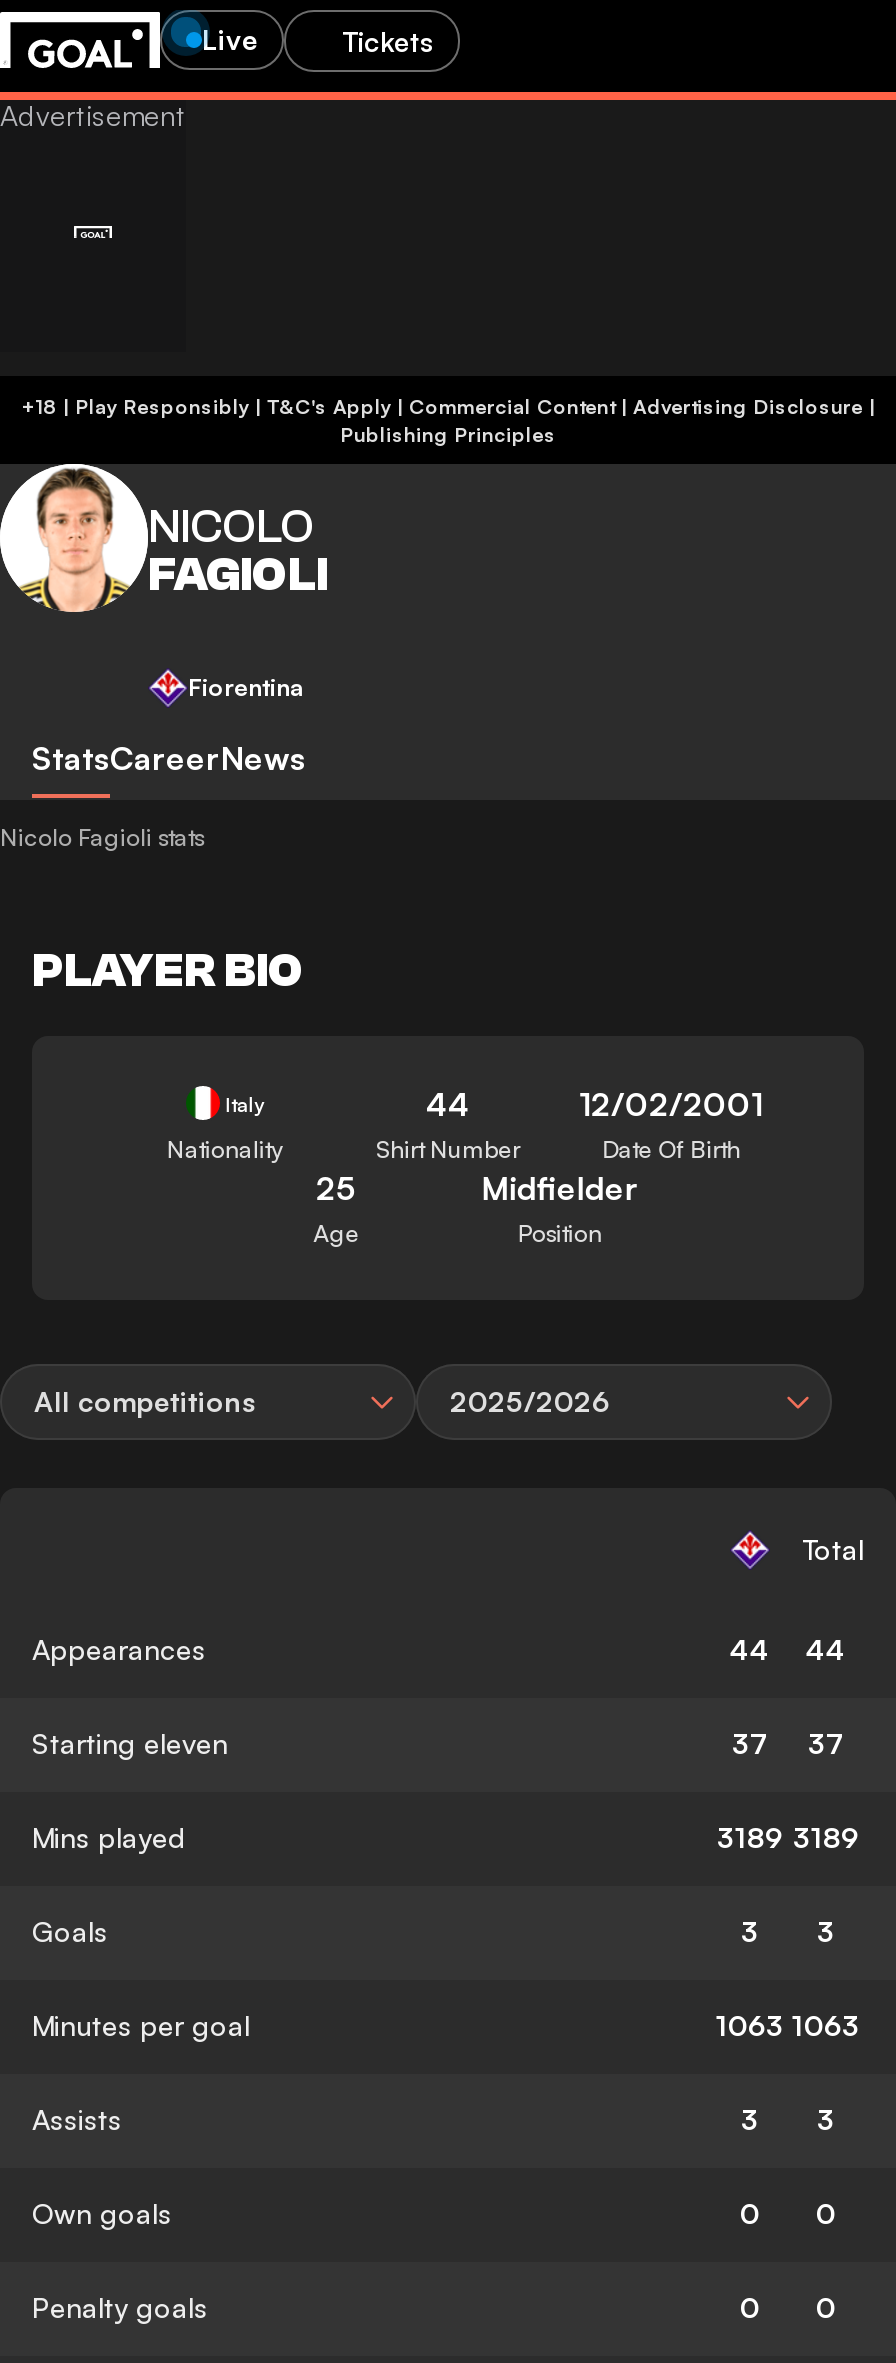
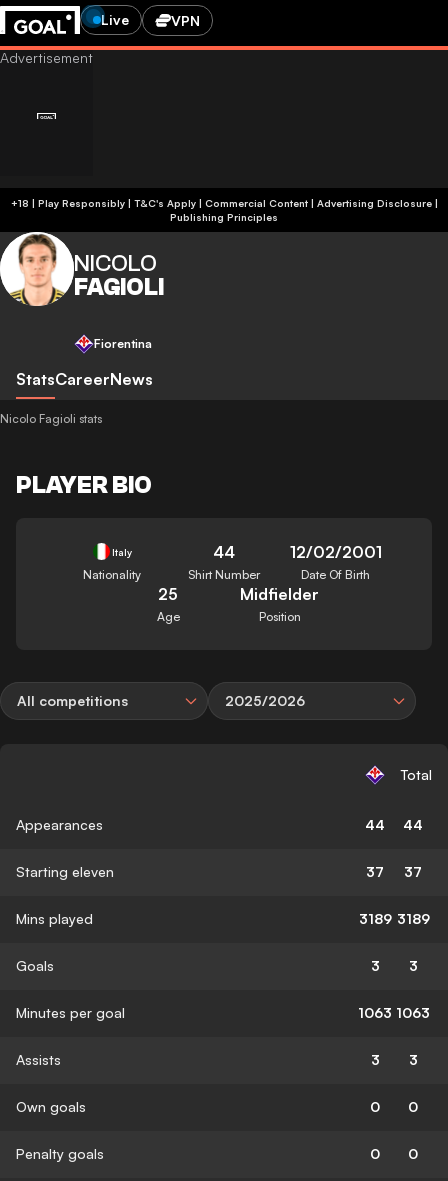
- Tickets
+ VPN
